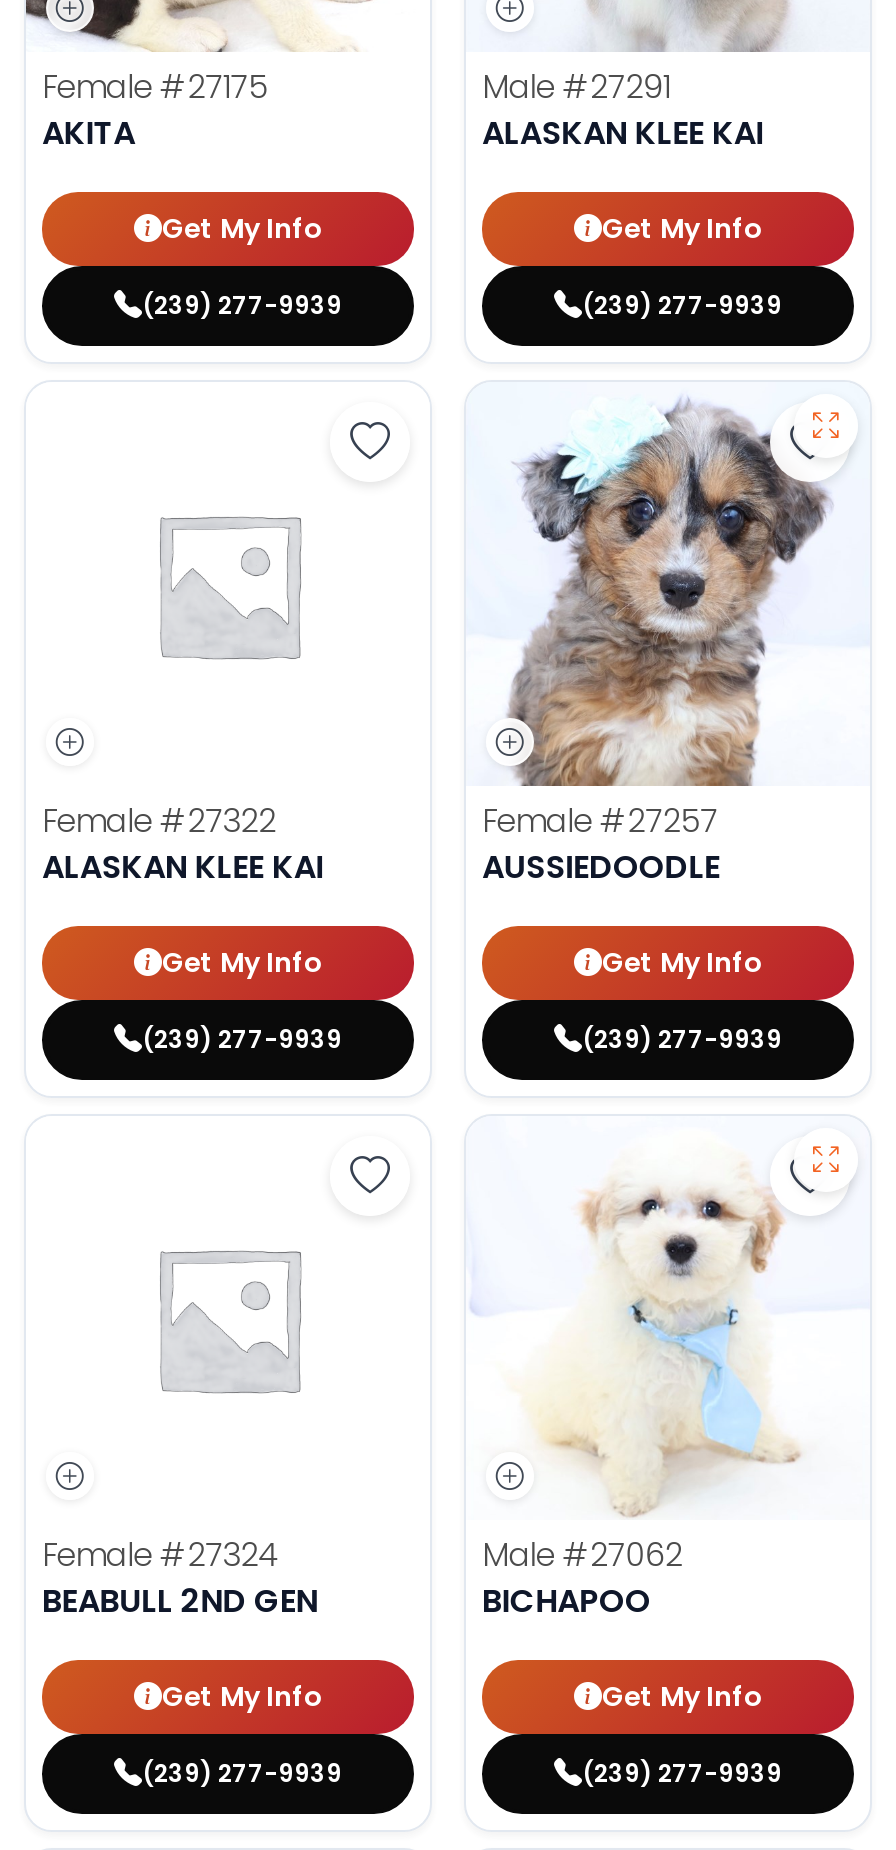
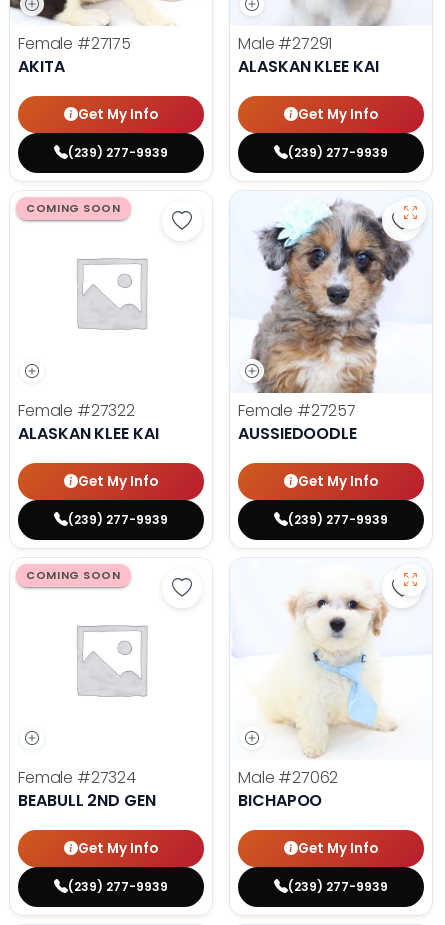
+ COMING SOON

+ COMING SOON
